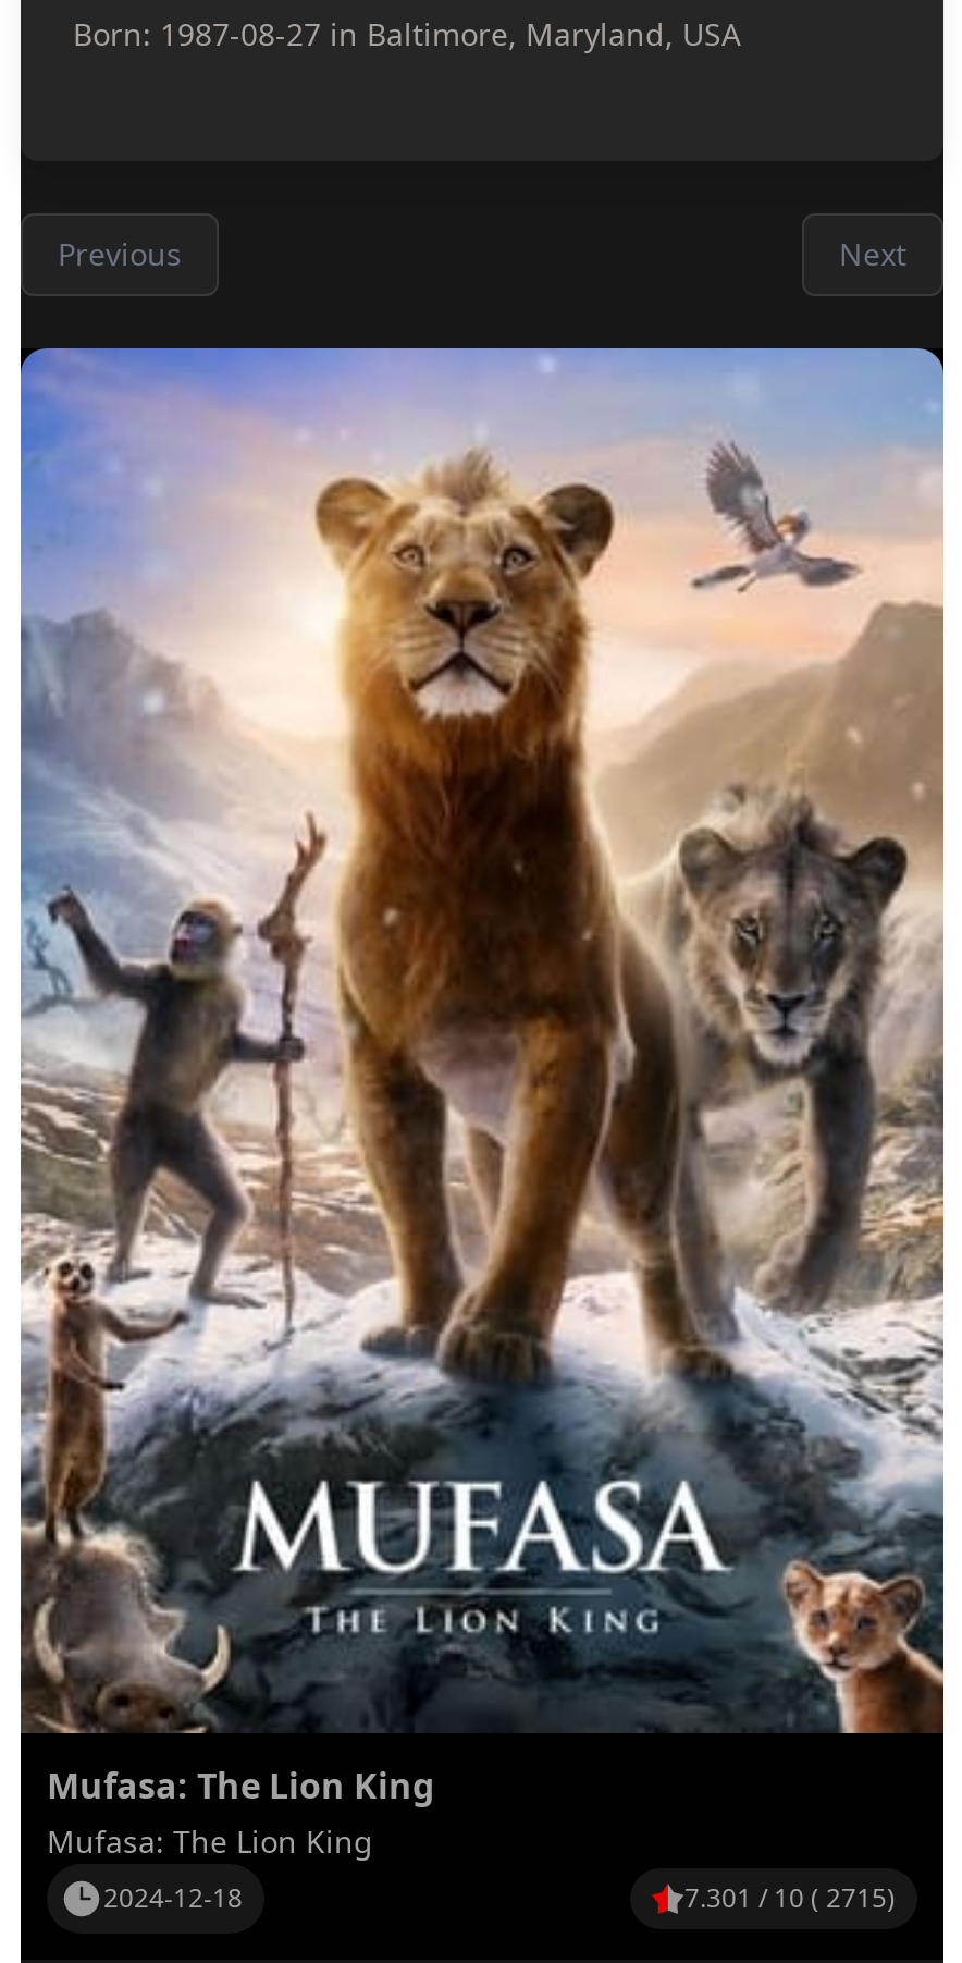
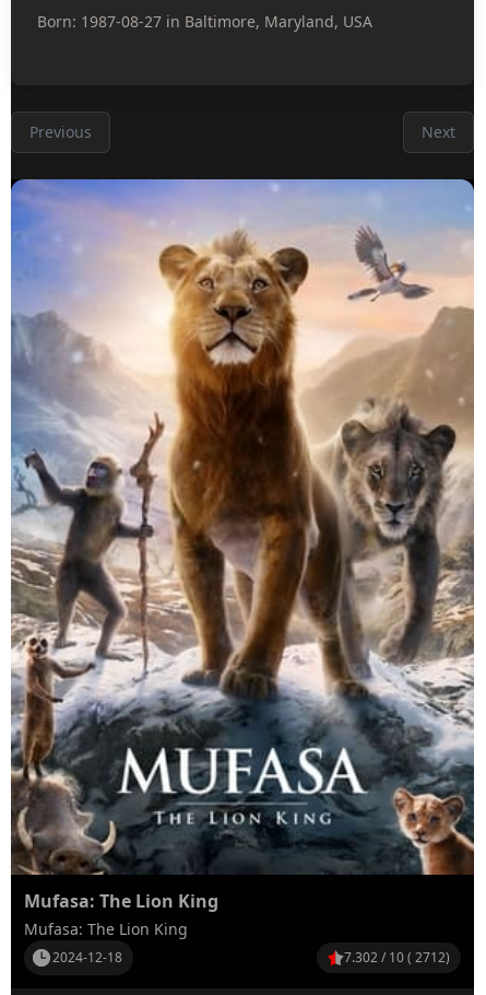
- 7.301 / 10 ( 2715)
+ 7.302 / 10 ( 2712)
